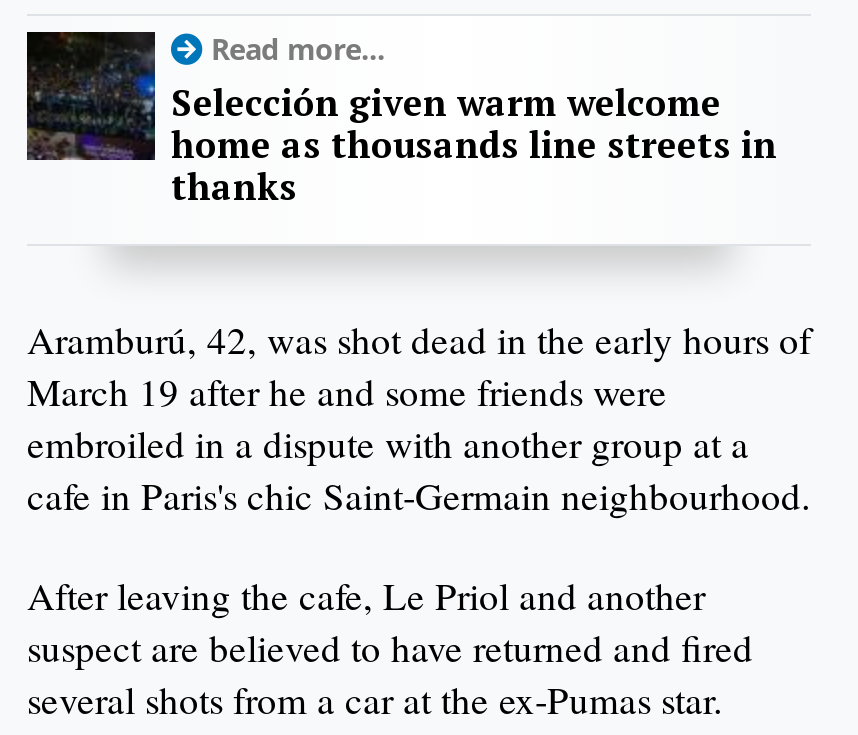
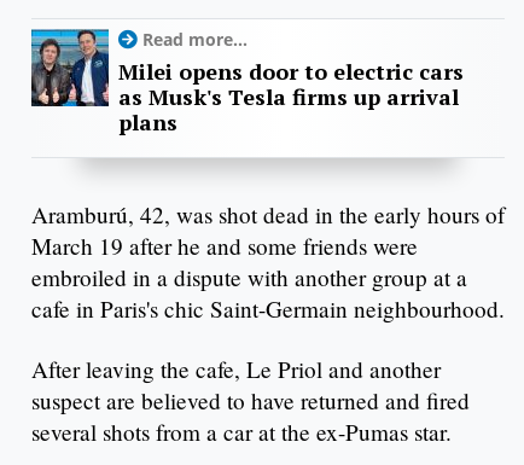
- [image]
- Selección given warm welcome
- home as thousands line streets in
- thanks
+ [image]
+ Milei opens door to electric cars
+ as Musk's Tesla firms up arrival
+ plans
